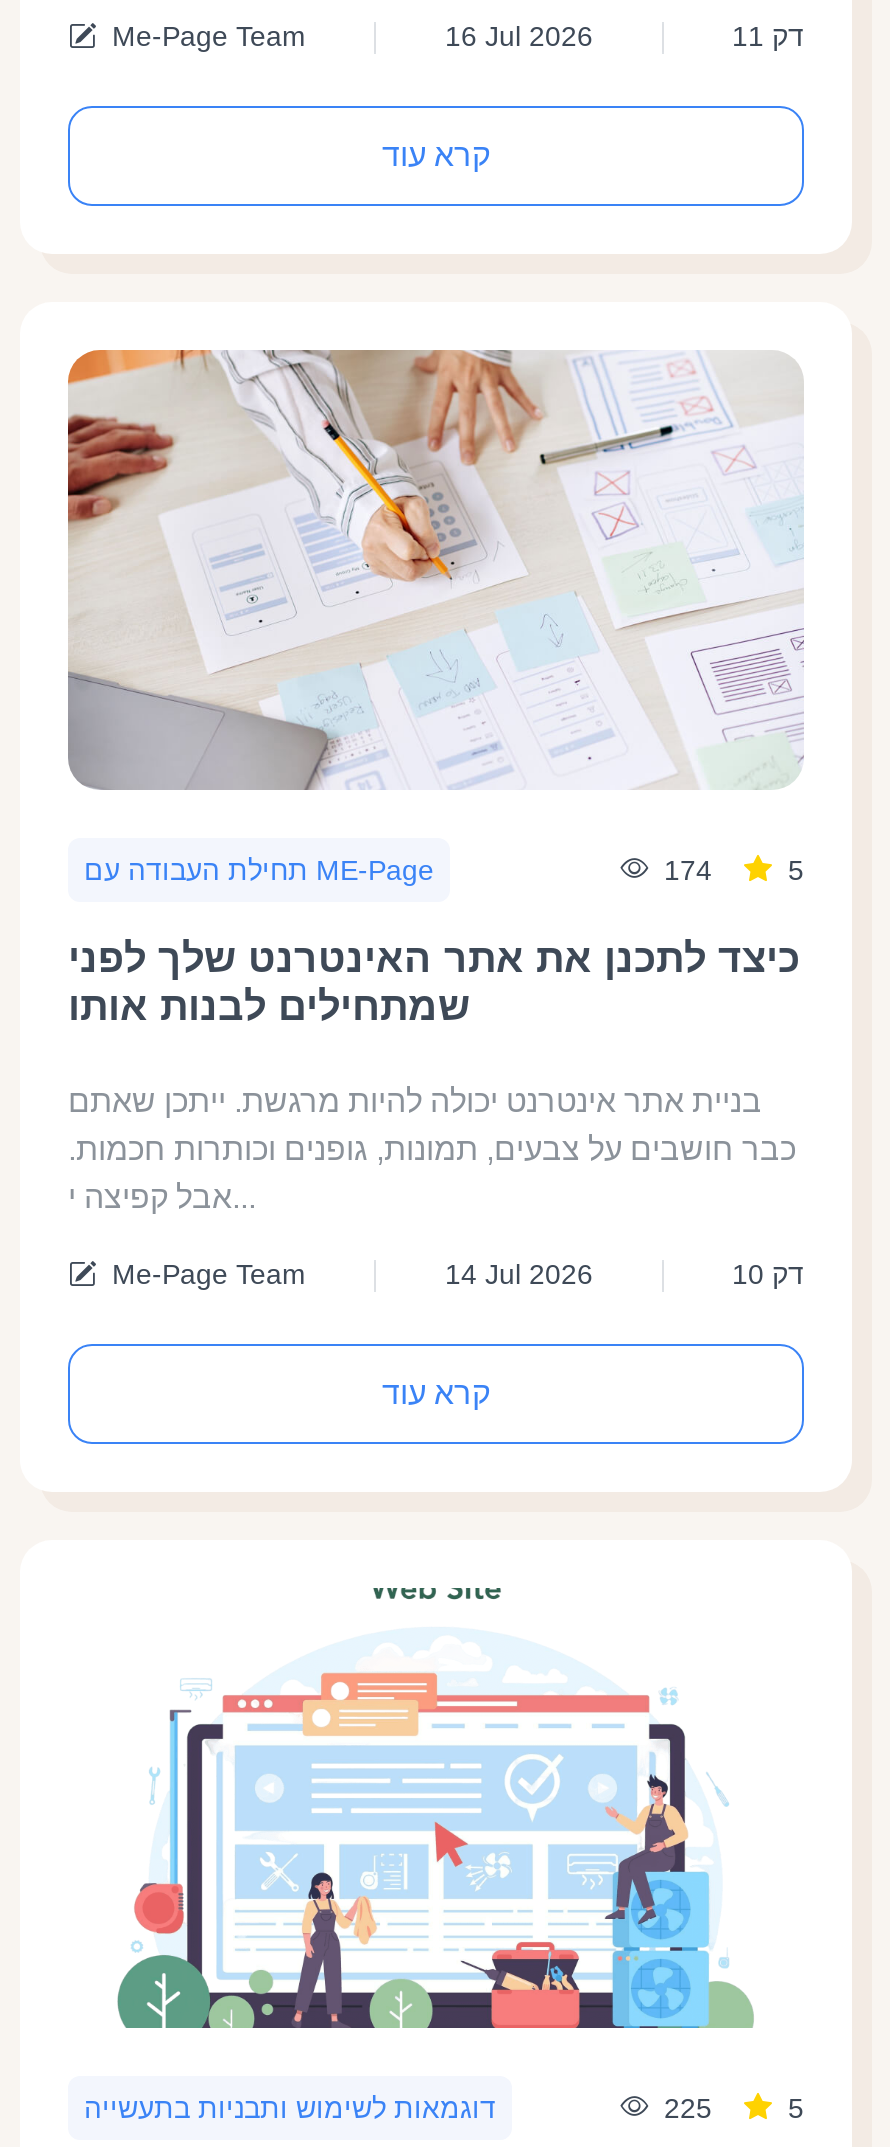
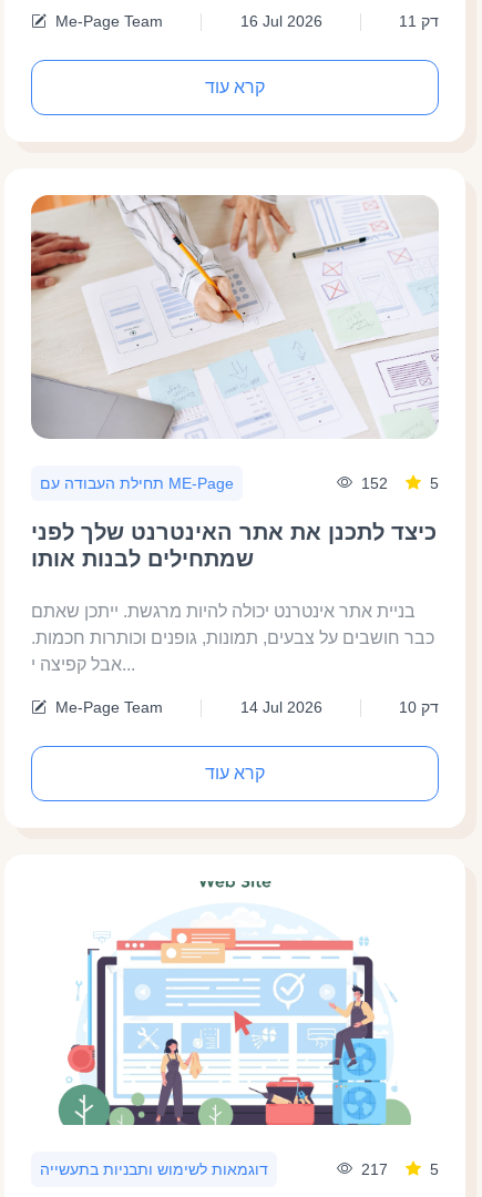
- 174
+ 152

- 225
+ 217
